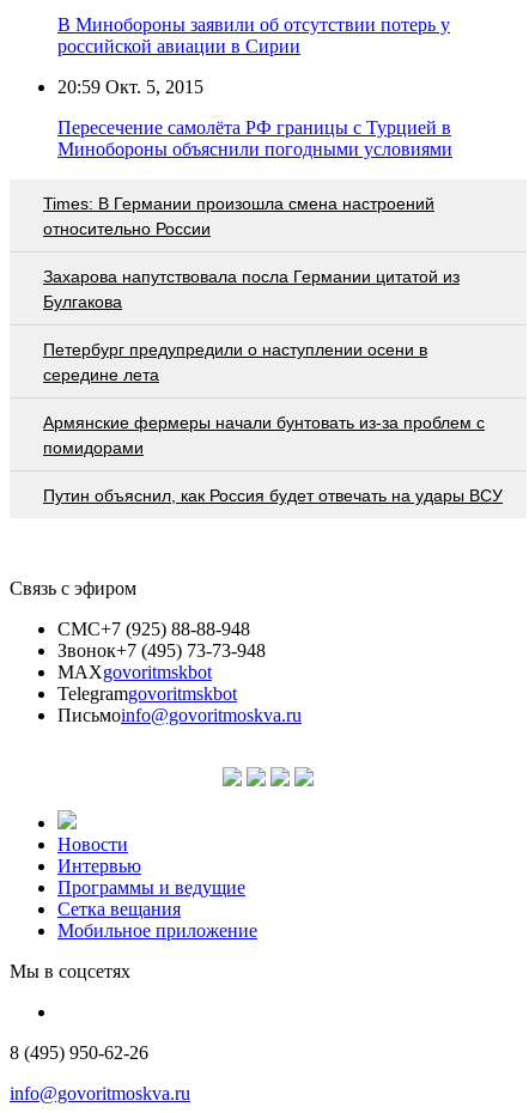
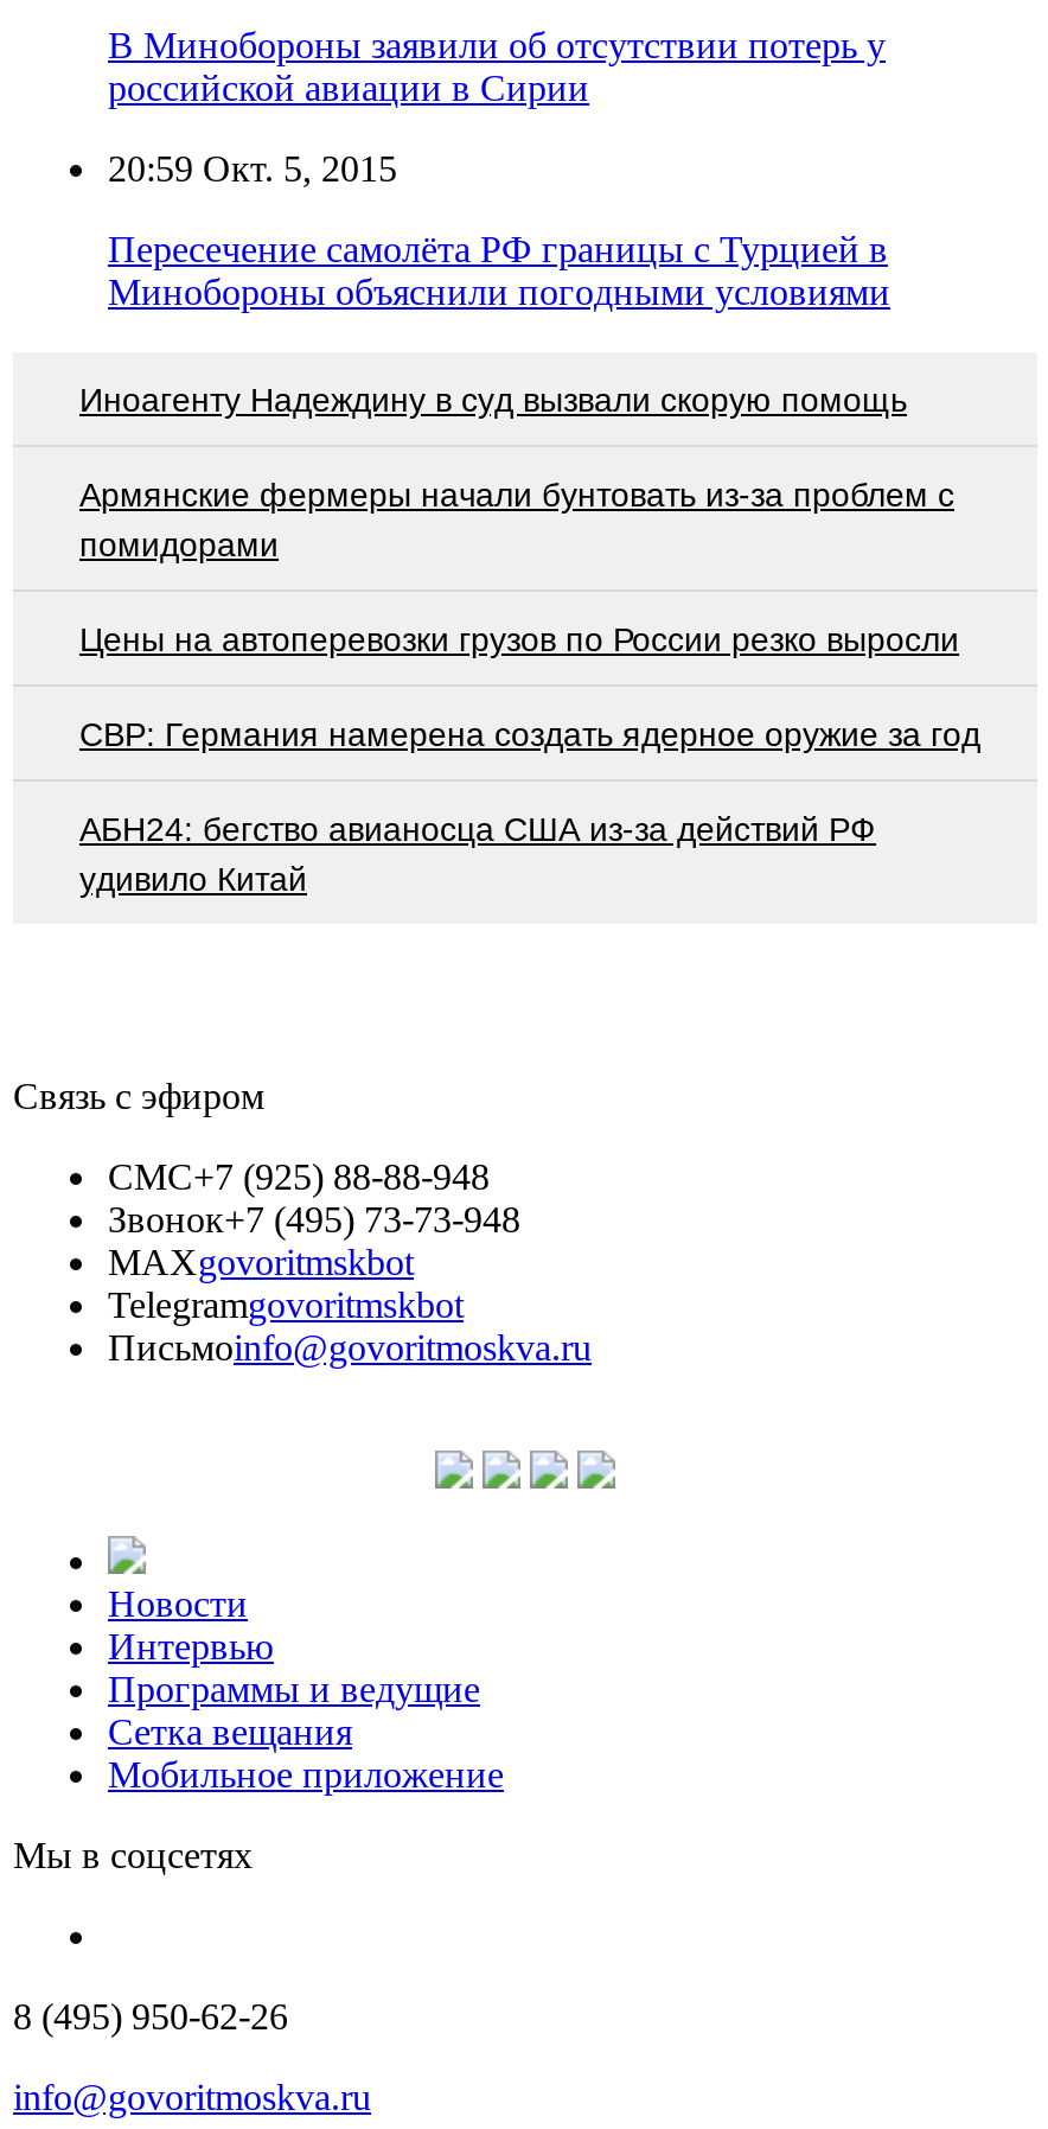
- Times: В Германии произошла смена настроений
- относительно России
- Захарова напутствовала посла Германии цитатой из
- Булгакова
- Петербург предупредили о наступлении осени в
- середине лета
+ Иноагенту Надеждину в суд вызвали скорую помощь

moved up: Армянские фермеры начали бунтовать из-за проблем с | помидорами

- Путин объяснил, как Россия будет отвечать на удары ВСУ
+ Цены на автоперевозки грузов по России резко выросли
+ СВР: Германия намерена создать ядерное оружие за год
+ АБН24: бегство авианосца США из-за действий РФ
+ удивило Китай
